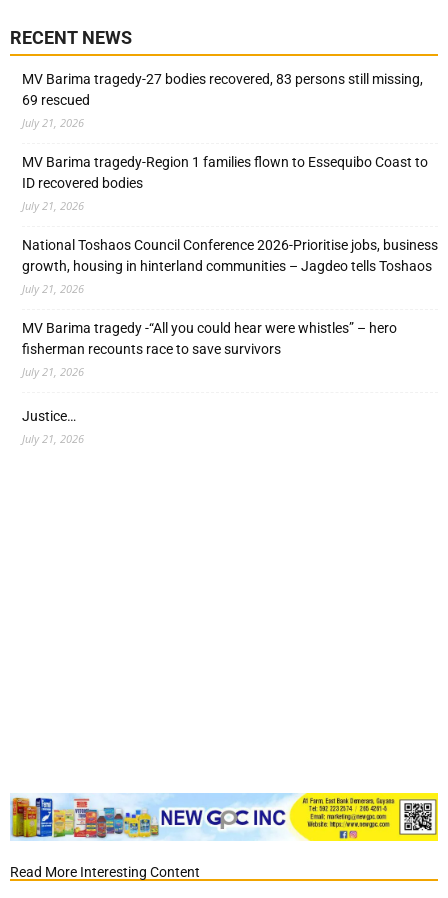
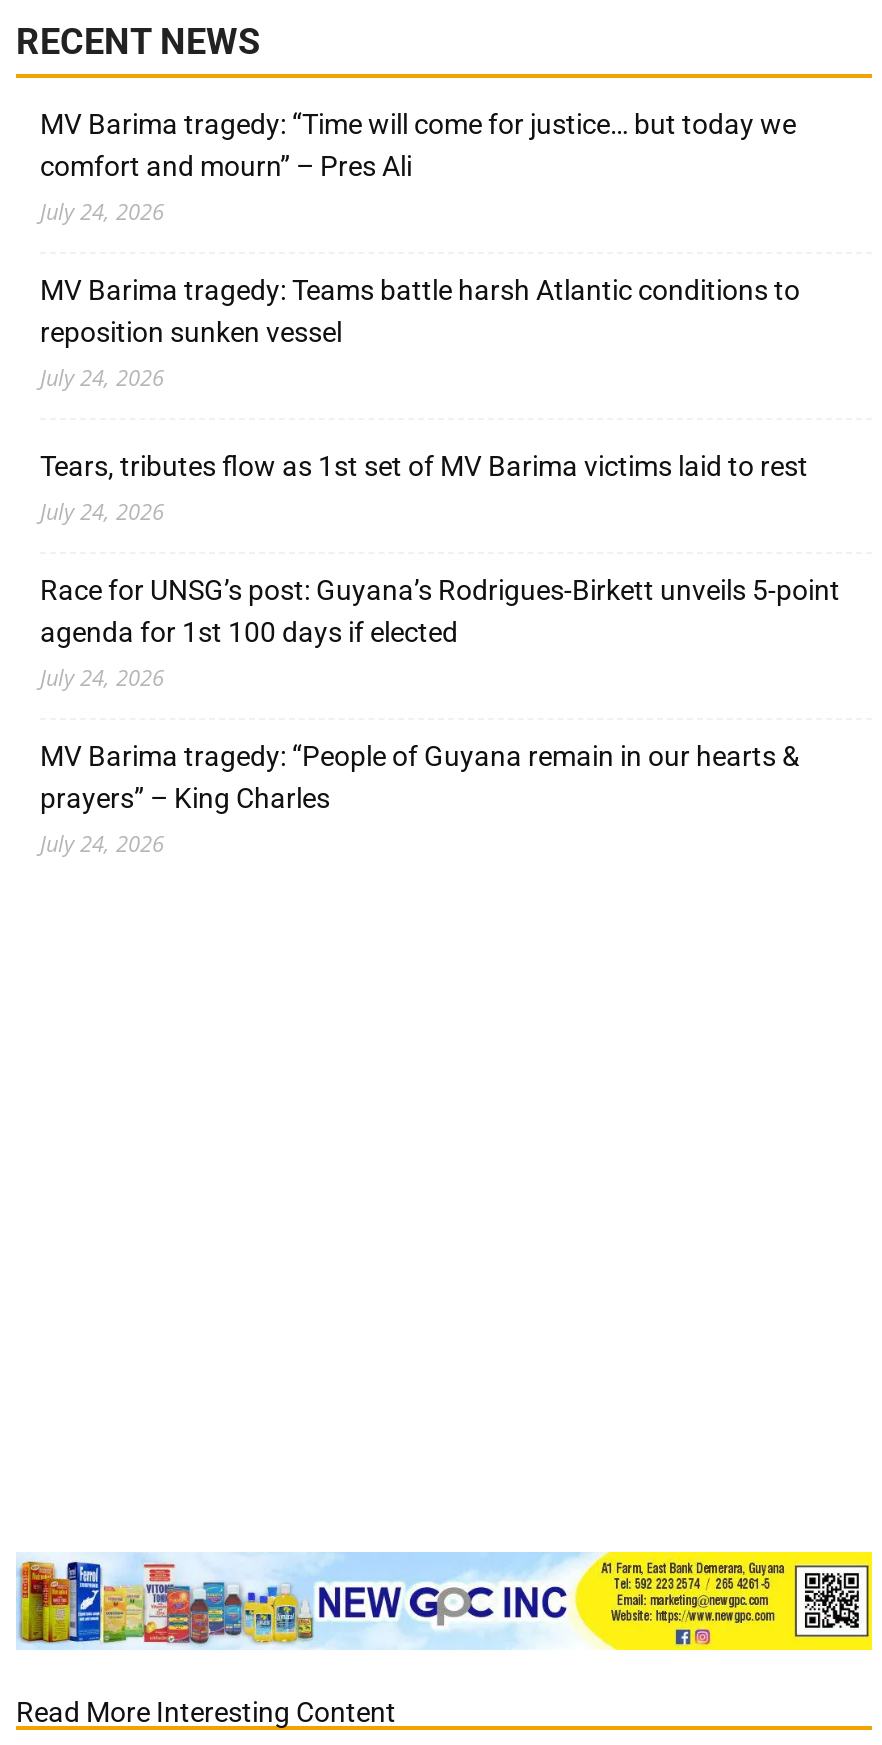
- MV Barima tragedy-27 bodies recovered, 83 persons still missing,
- 69 rescued
- July 21, 2026
+ MV Barima tragedy: “Time will come for justice… but today we
+ comfort and mourn” – Pres Ali
+ July 24, 2026

- MV Barima tragedy-Region 1 families flown to Essequibo Coast to
- ID recovered bodies
- July 21, 2026
+ MV Barima tragedy: Teams battle harsh Atlantic conditions to
+ reposition sunken vessel
+ July 24, 2026

- National Toshaos Council Conference 2026-Prioritise jobs, business
- growth, housing in hinterland communities – Jagdeo tells Toshaos
- July 21, 2026
+ Tears, tributes flow as 1st set of MV Barima victims laid to rest
+ July 24, 2026

- MV Barima tragedy -“All you could hear were whistles” – hero
- fisherman recounts race to save survivors
- July 21, 2026
+ Race for UNSG’s post: Guyana’s Rodrigues-Birkett unveils 5-point
+ agenda for 1st 100 days if elected
+ July 24, 2026

- Justice…
- July 21, 2026
+ MV Barima tragedy: “People of Guyana remain in our hearts &
+ prayers” – King Charles
+ July 24, 2026
